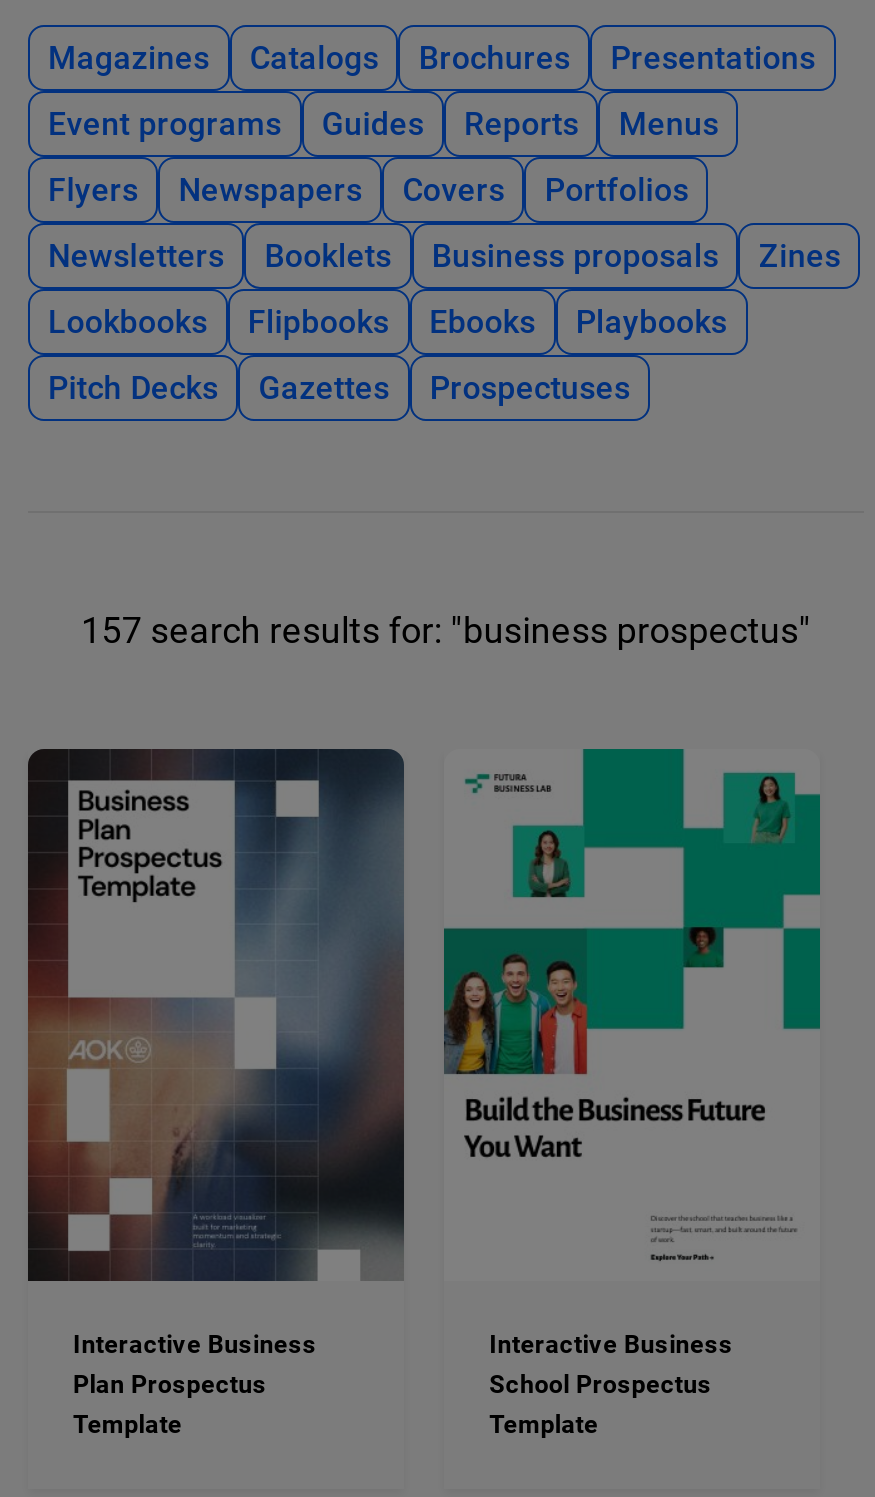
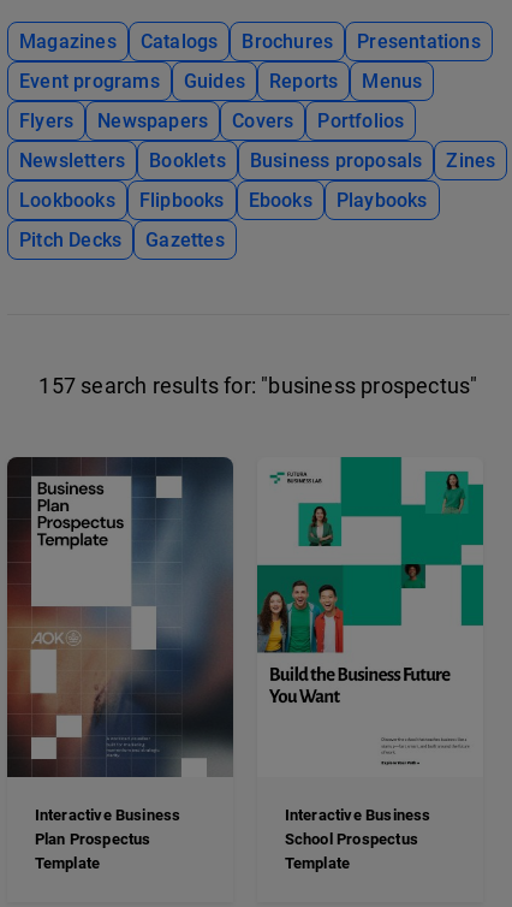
- Prospectuses
